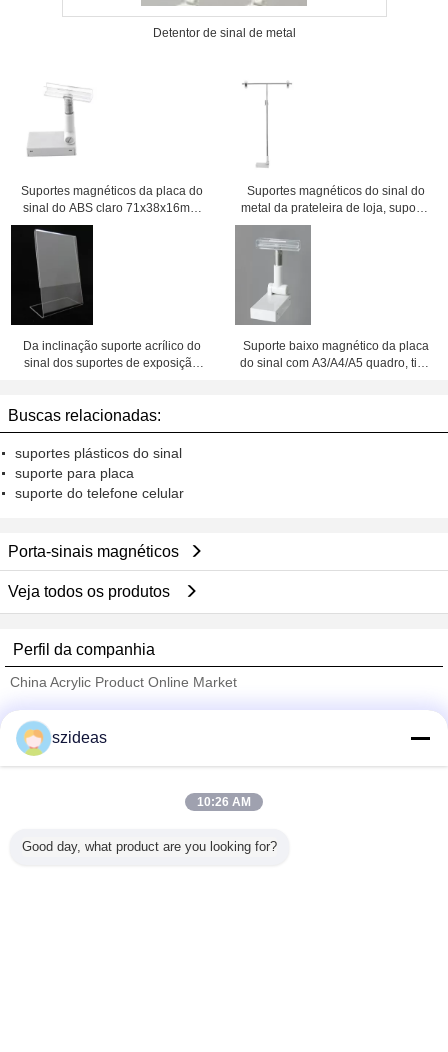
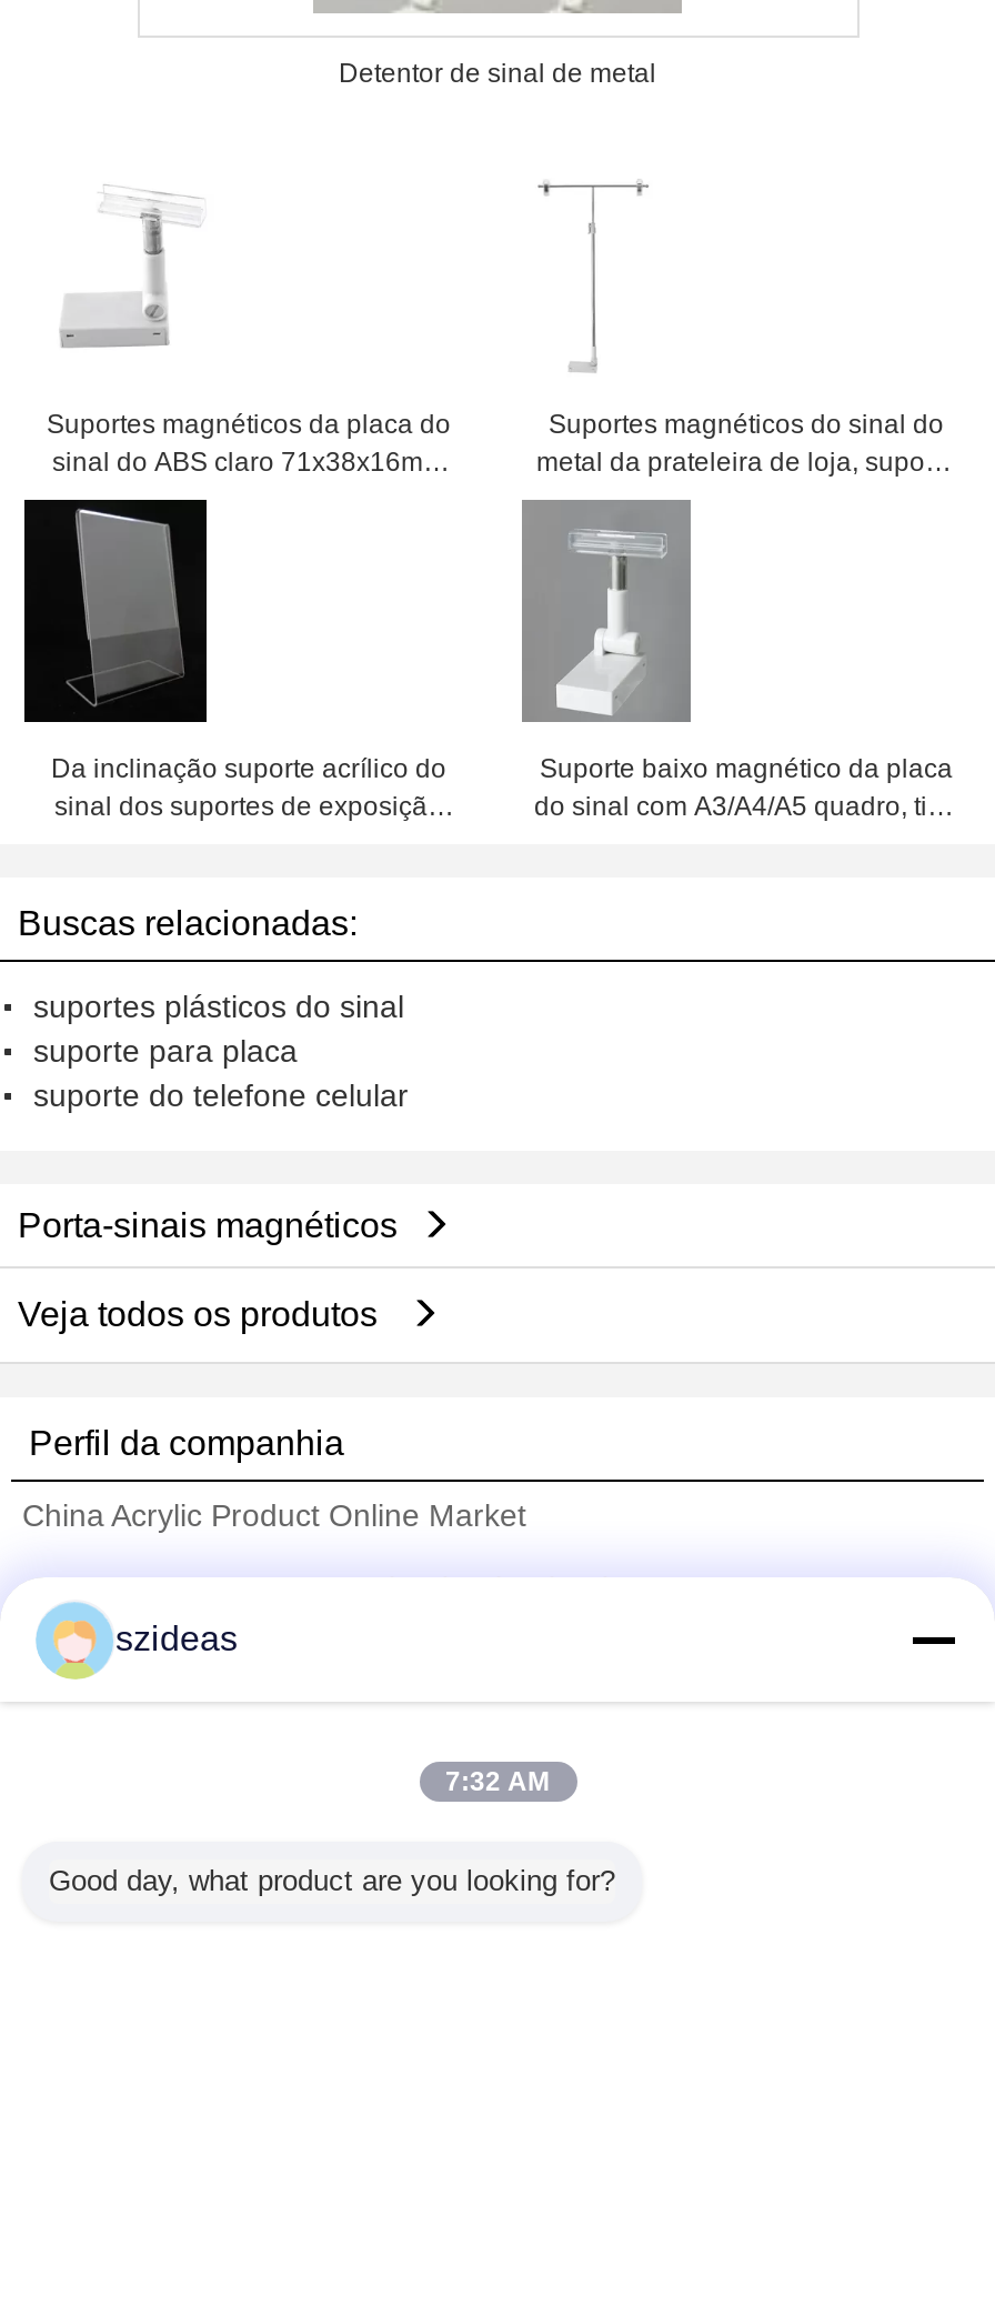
- 10:26 AM
+ 7:32 AM
